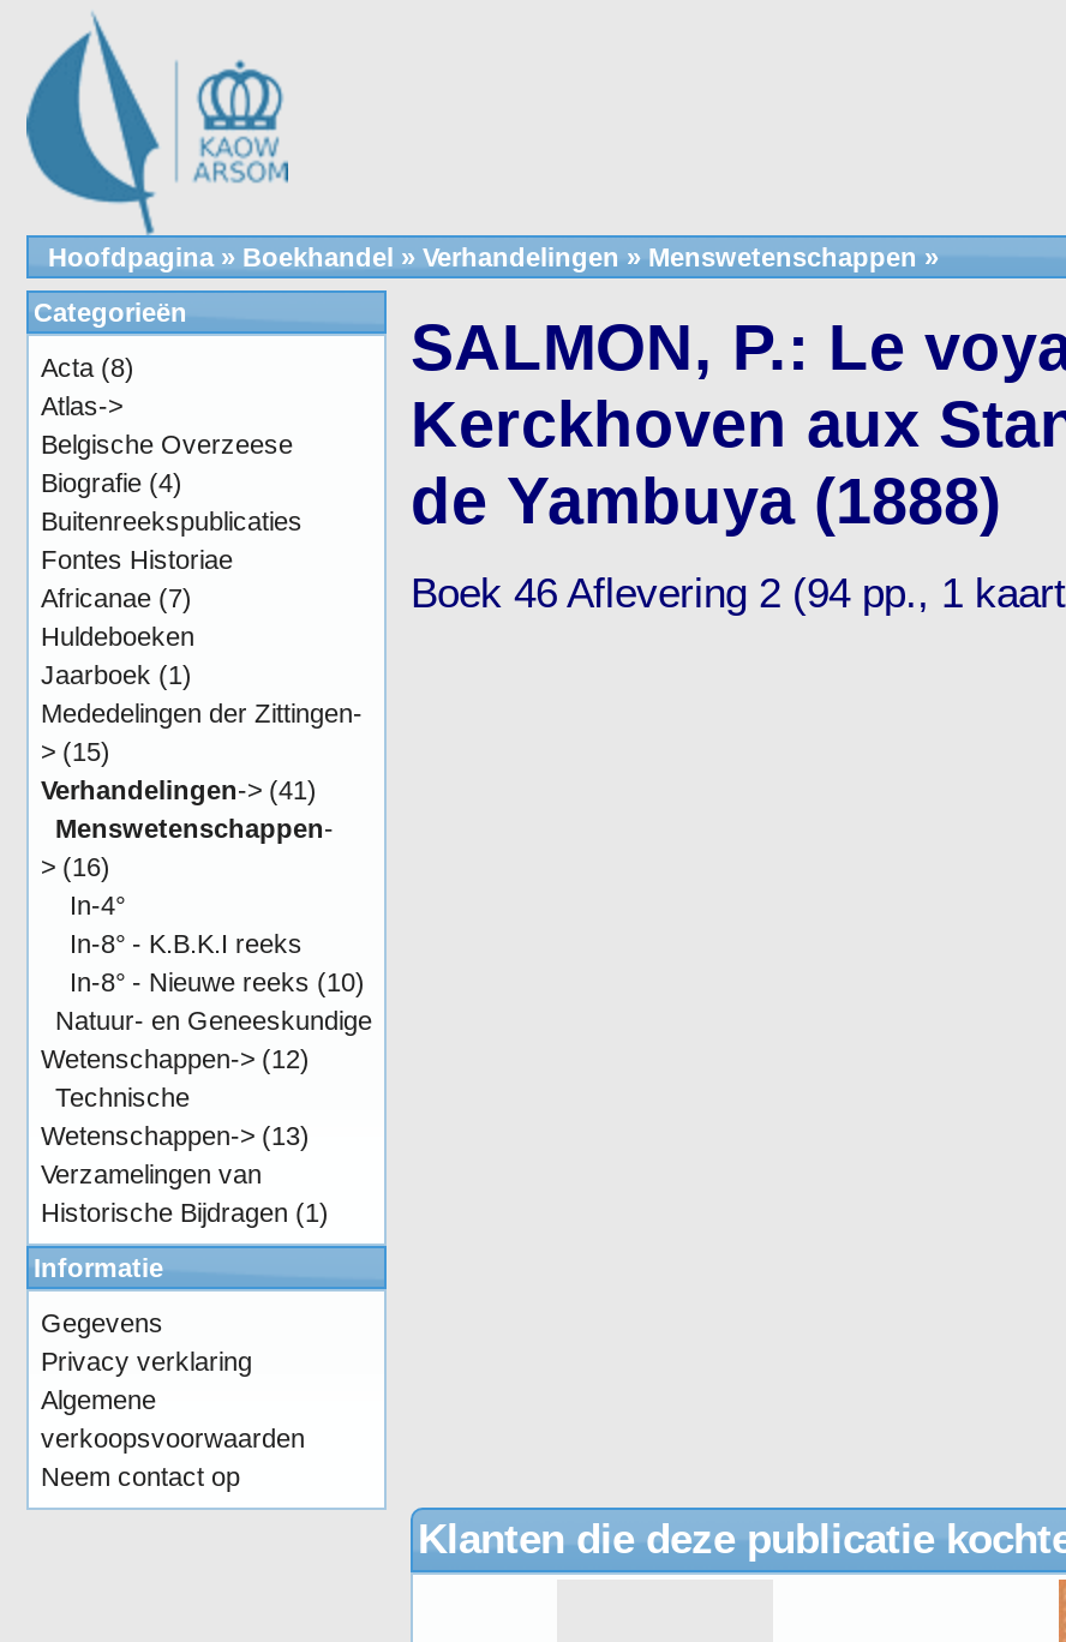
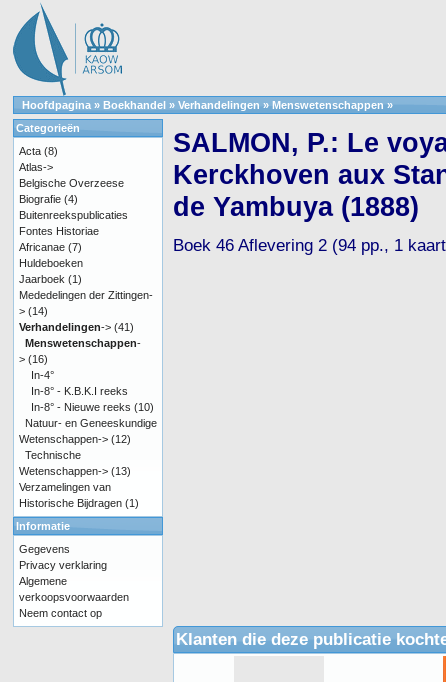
- > (15)
+ > (14)
